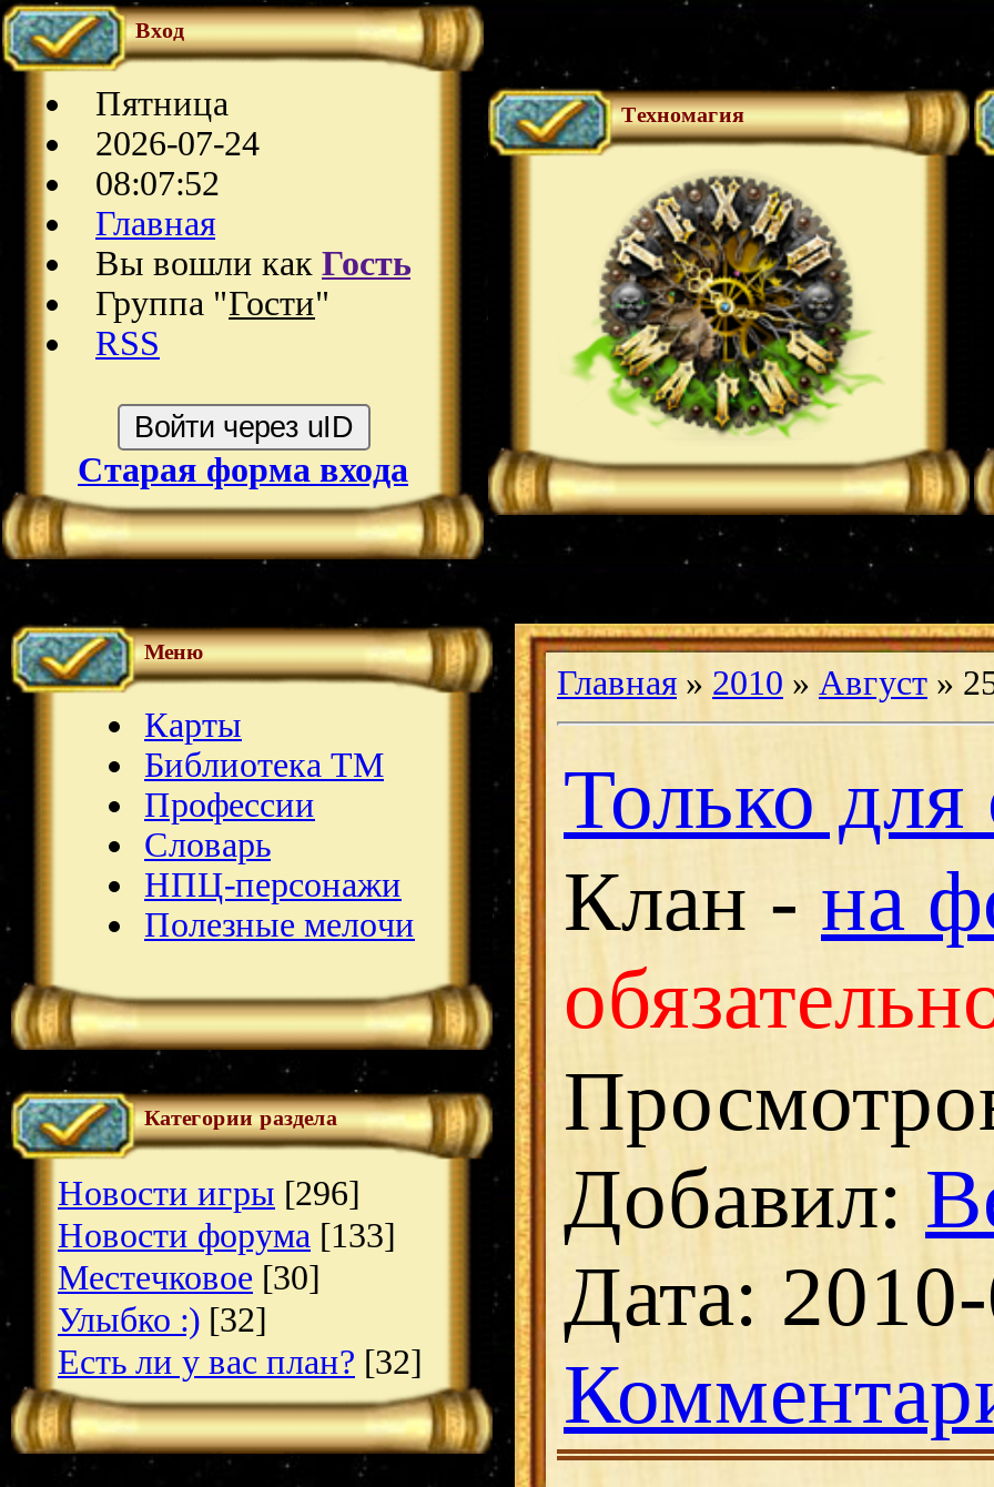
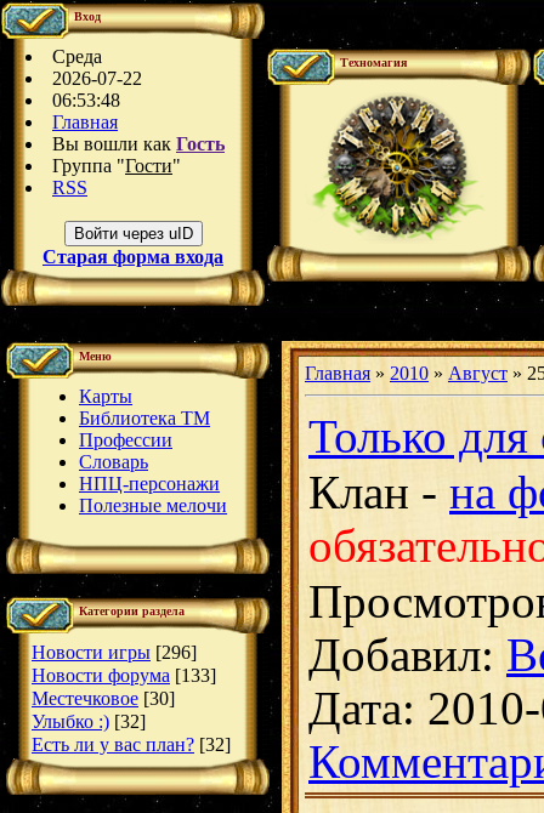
- Пятница
- 2026-07-24
- 08:07:52
+ Среда
+ 2026-07-22
+ 06:53:48
